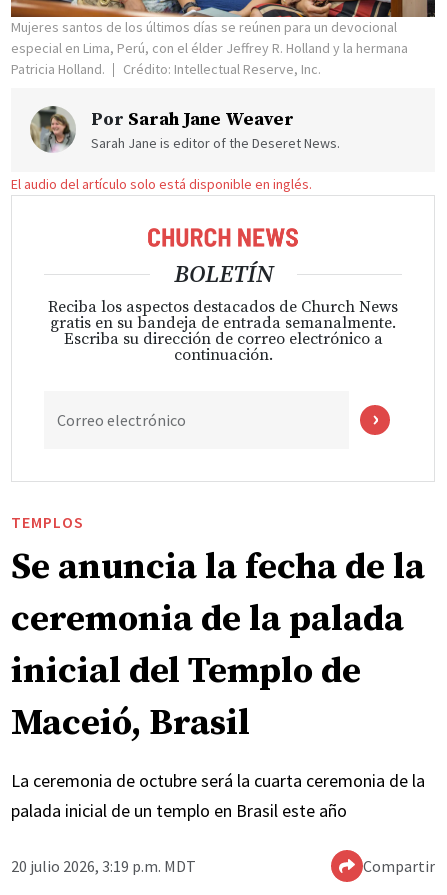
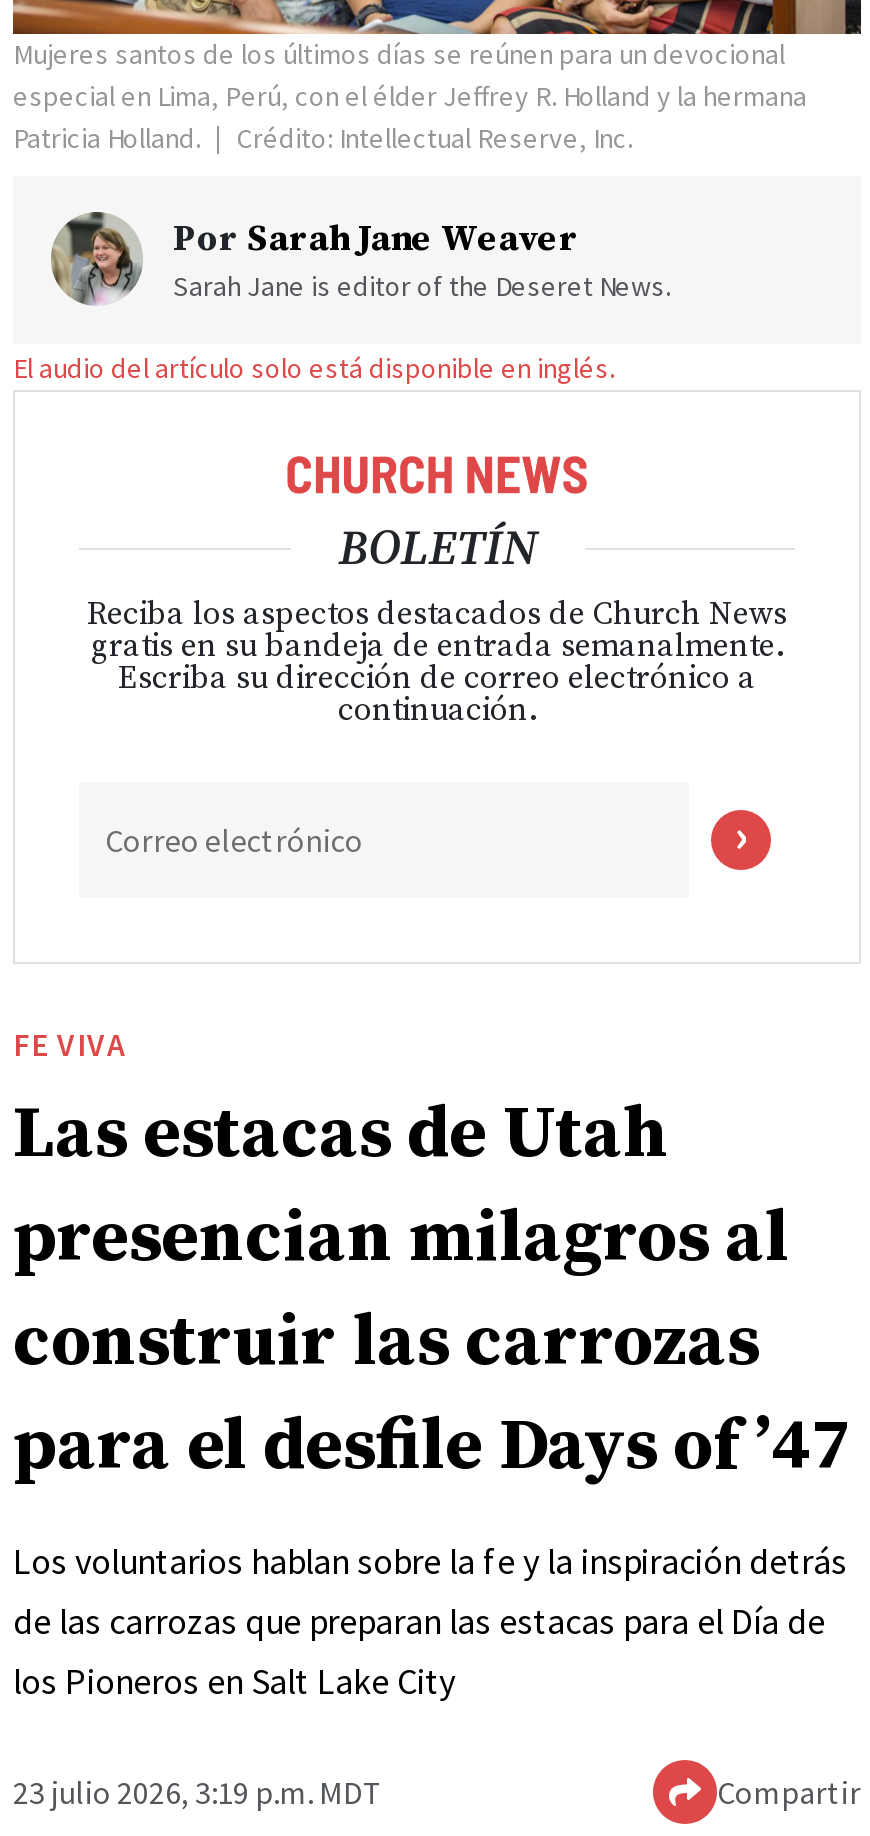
- TEMPLOS
- Se anuncia la fecha de la
- ceremonia de la palada
- inicial del Templo de
- Maceió, Brasil
+ FE VIVA
+ Las estacas de Utah
+ presencian milagros al
+ construir las carrozas
+ para el desfile Days of ’47

- La ceremonia de octubre será la cuarta ceremonia de la
- palada inicial de un templo en Brasil este año
+ Los voluntarios hablan sobre la fe y la inspiración detrás
+ de las carrozas que preparan las estacas para el Día de
+ los Pioneros en Salt Lake City

- 20 julio 2026, 3:19 p.m. MDT
+ 23 julio 2026, 3:19 p.m. MDT
